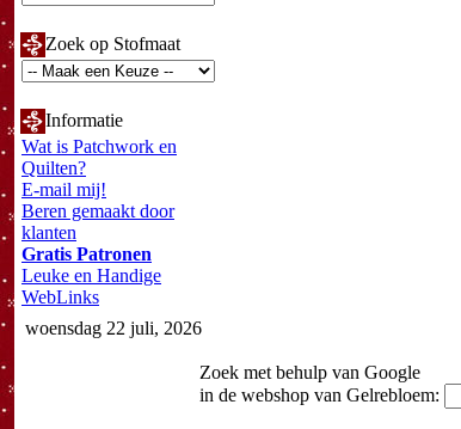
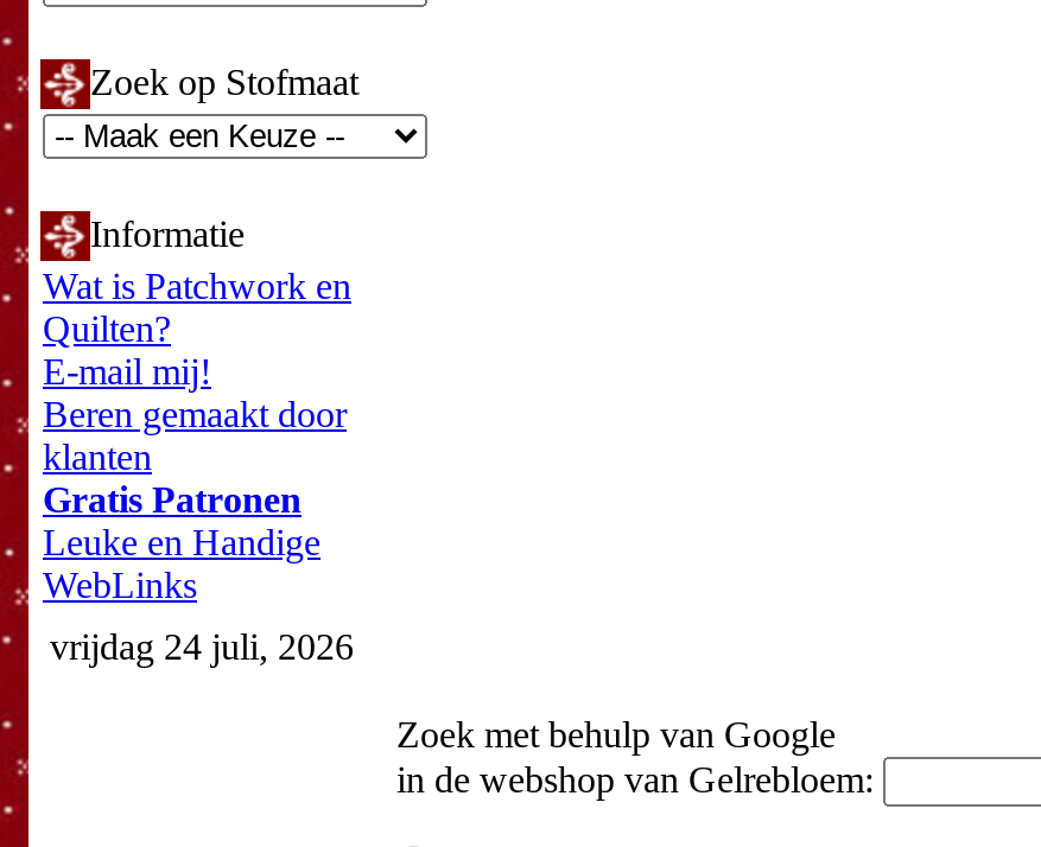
- woensdag 22 juli, 2026
+ vrijdag 24 juli, 2026
